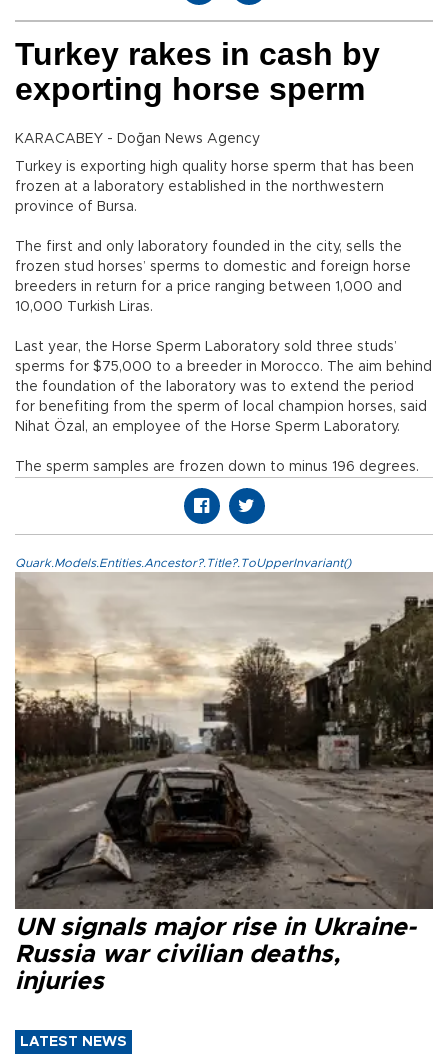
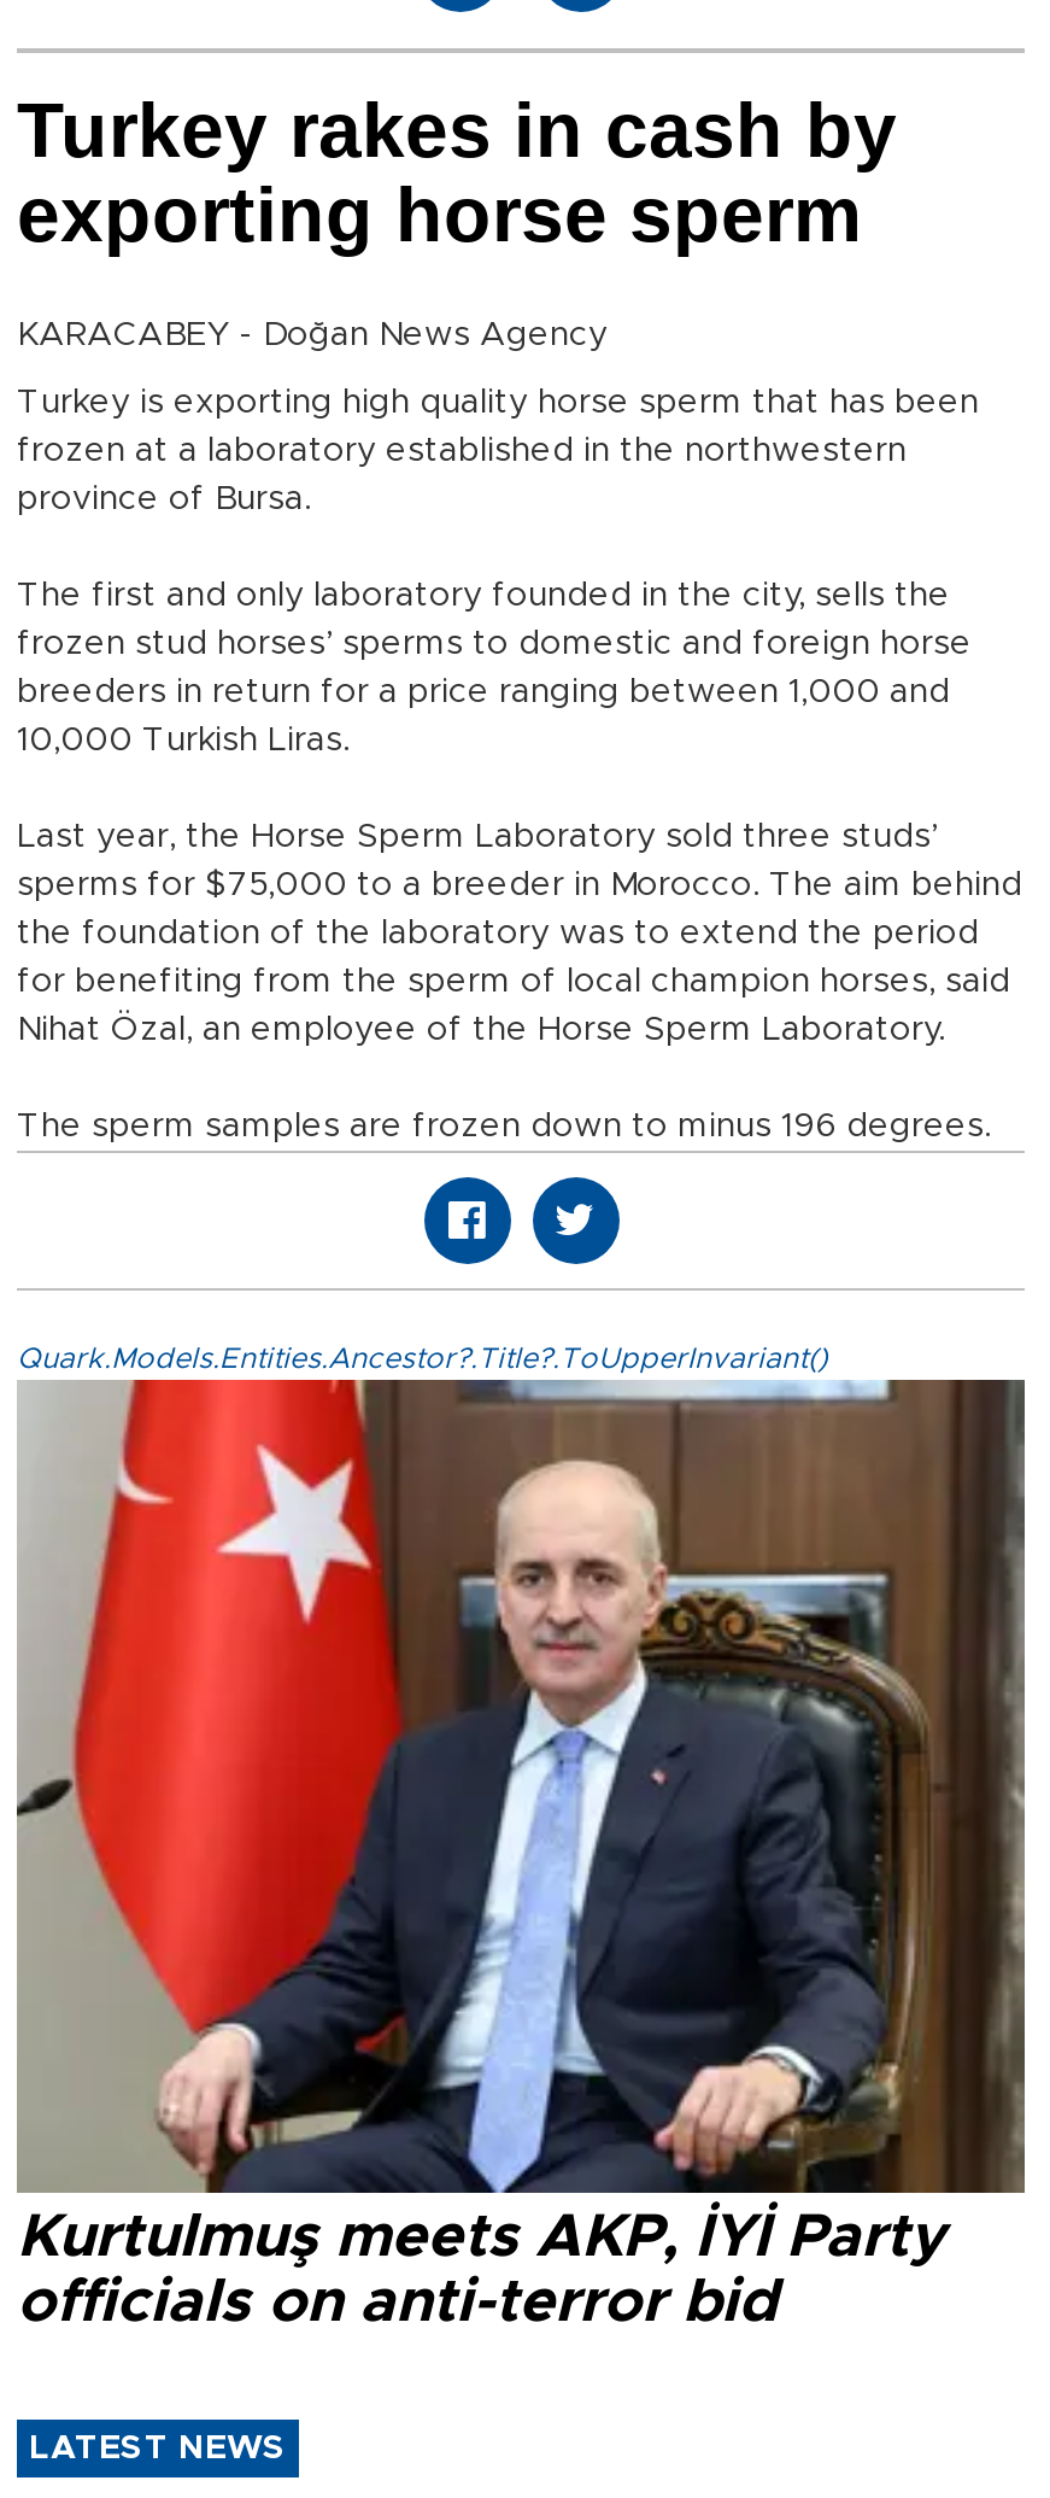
- [image]
- UN signals major rise in Ukraine-
- Russia war civilian deaths,
- injuries
+ [image]
+ Kurtulmuş meets AKP, İYİ Party
+ officials on anti-terror bid
